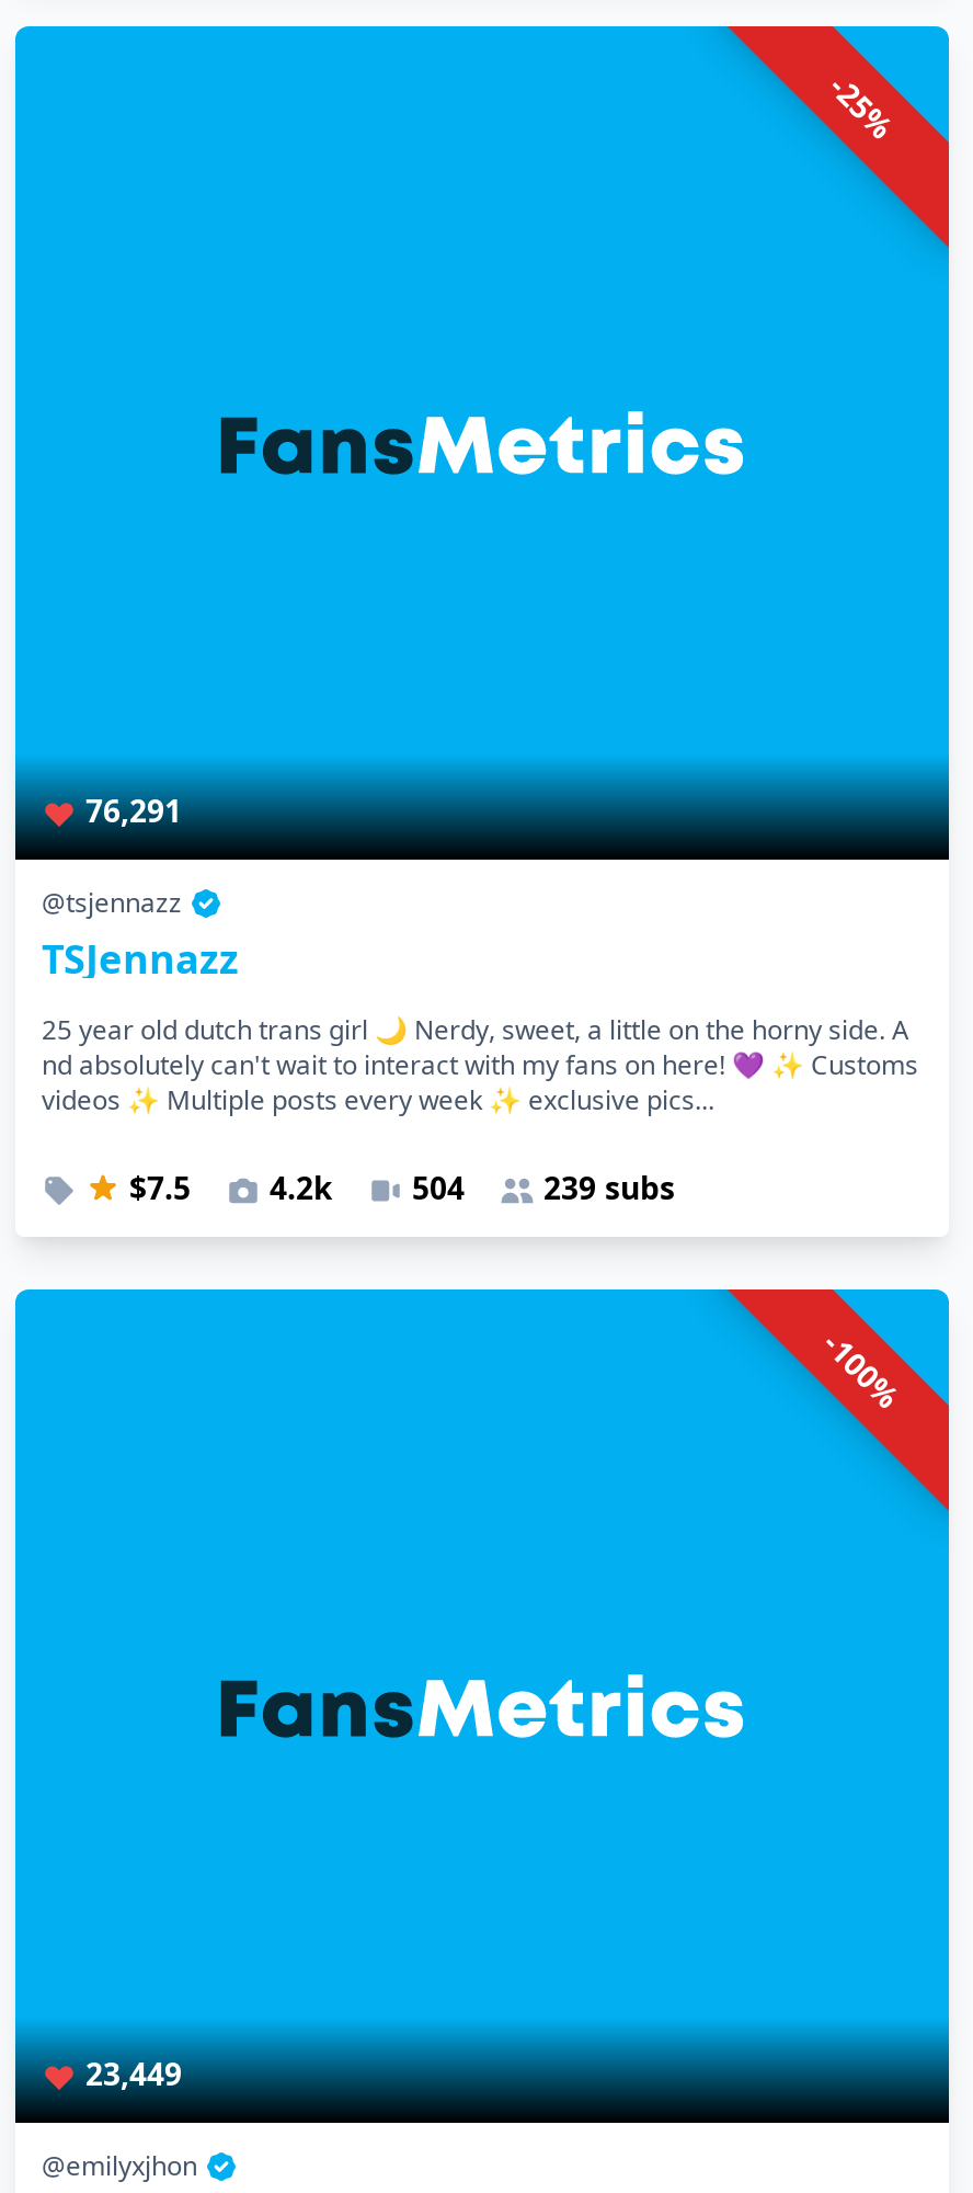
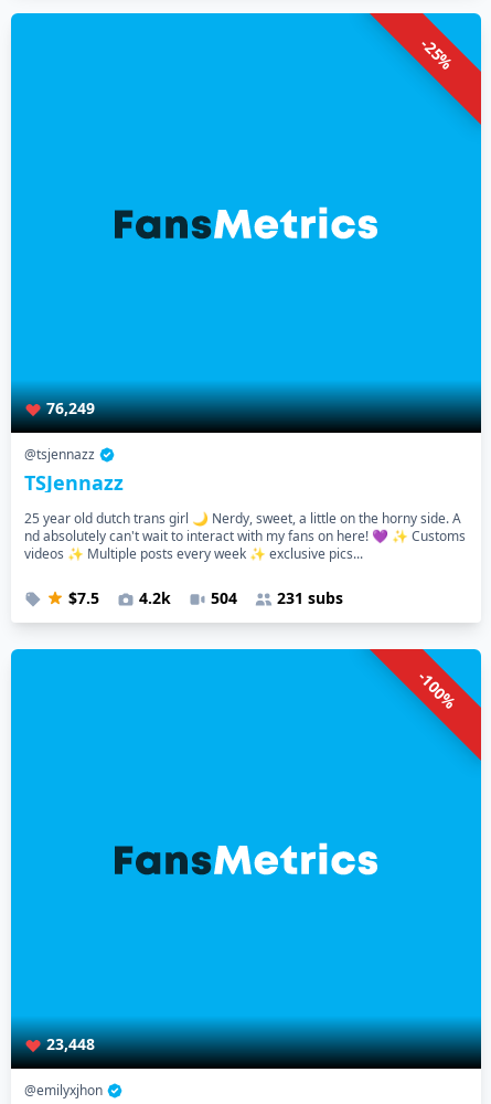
- 76,291
+ 76,249

- $7.5 4.2k 504 239 subs
+ $7.5 4.2k 504 231 subs

- 23,449
+ 23,448
